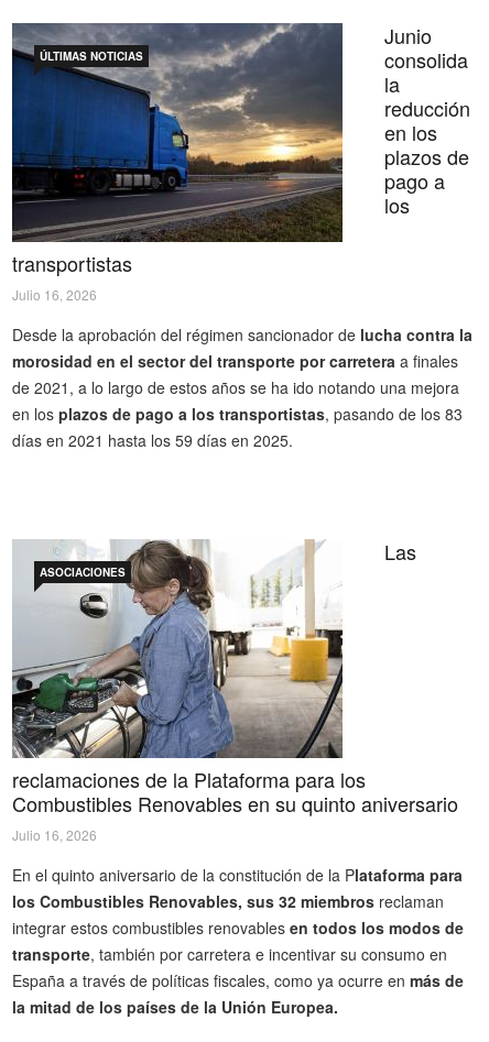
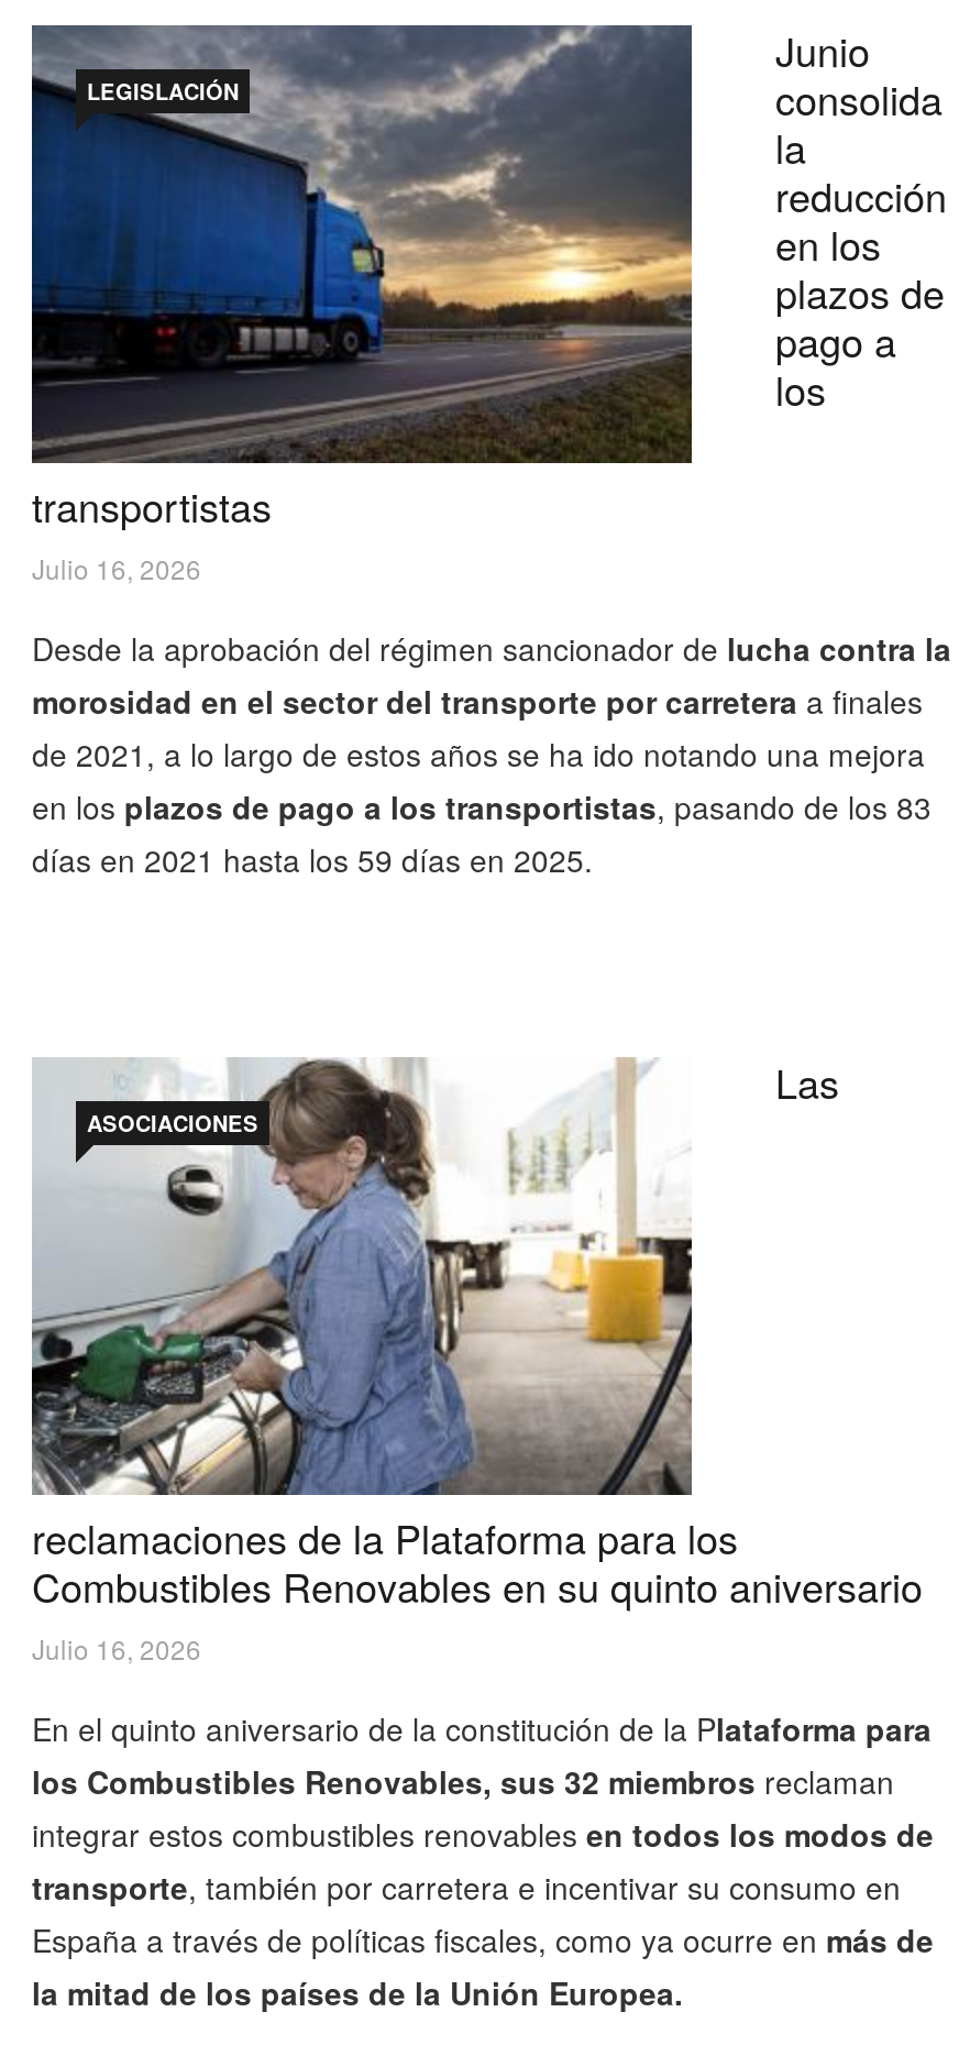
- ÚLTIMAS NOTICIAS
+ LEGISLACIÓN
